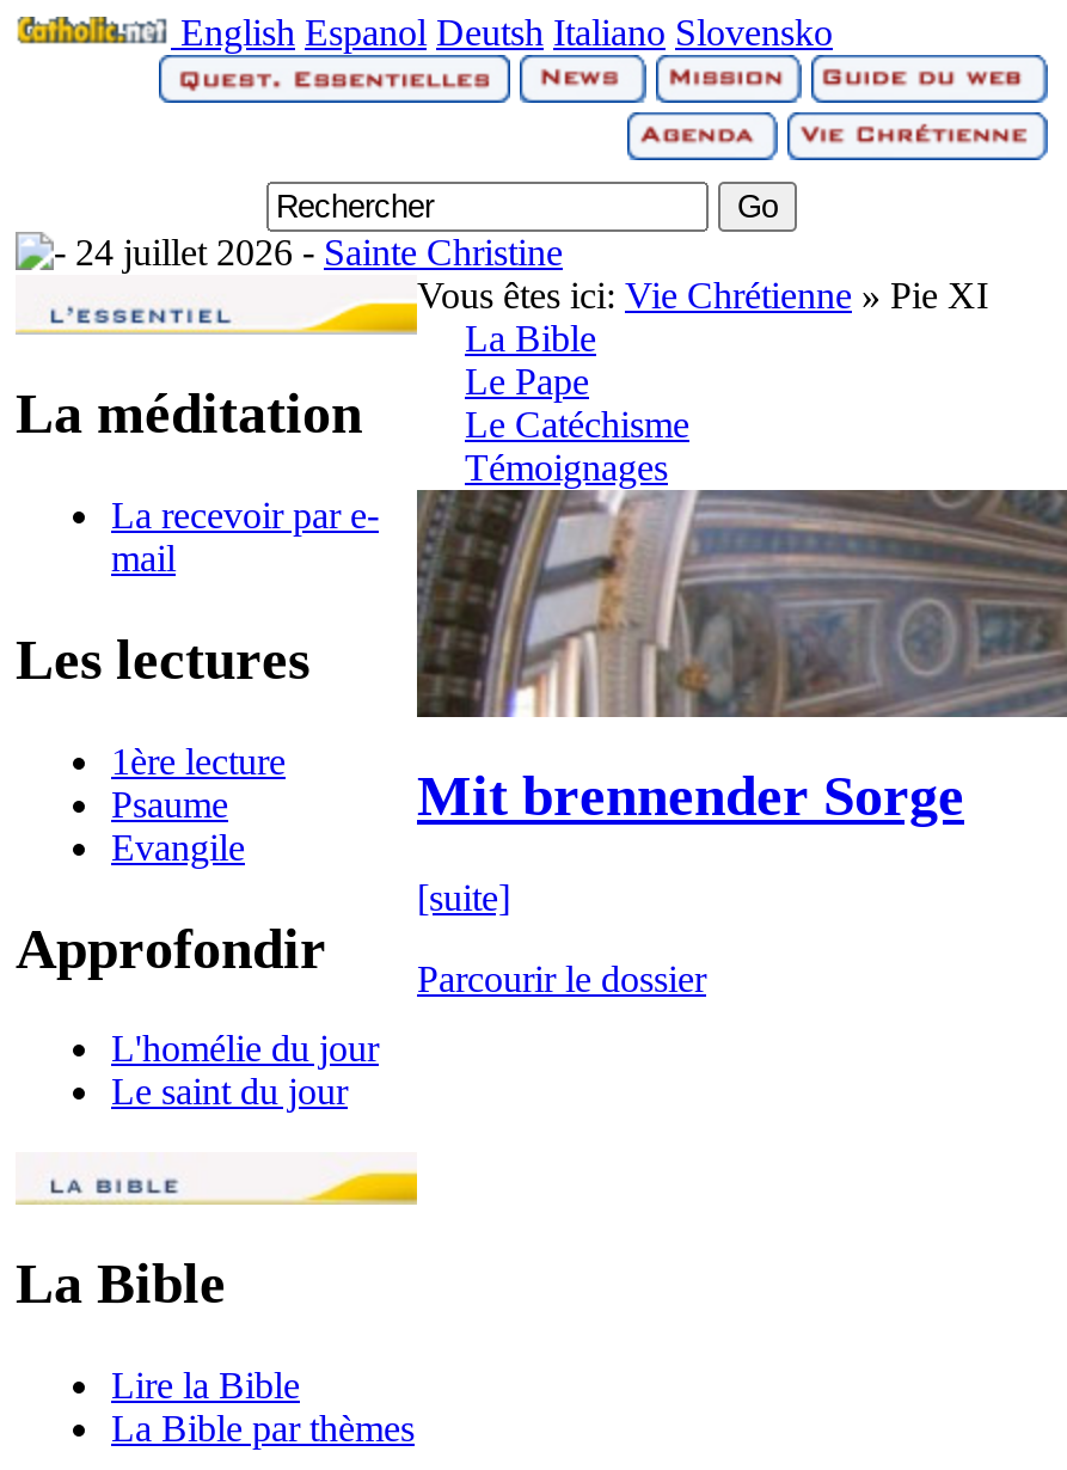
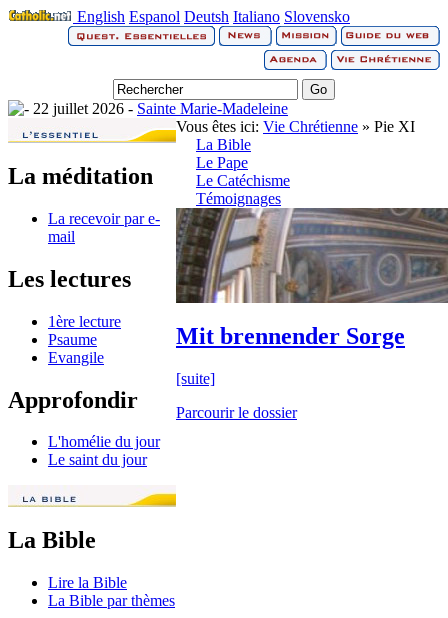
- 24 juillet 2026 -Sainte Christine
+ 22 juillet 2026 -Sainte Marie-Madeleine
